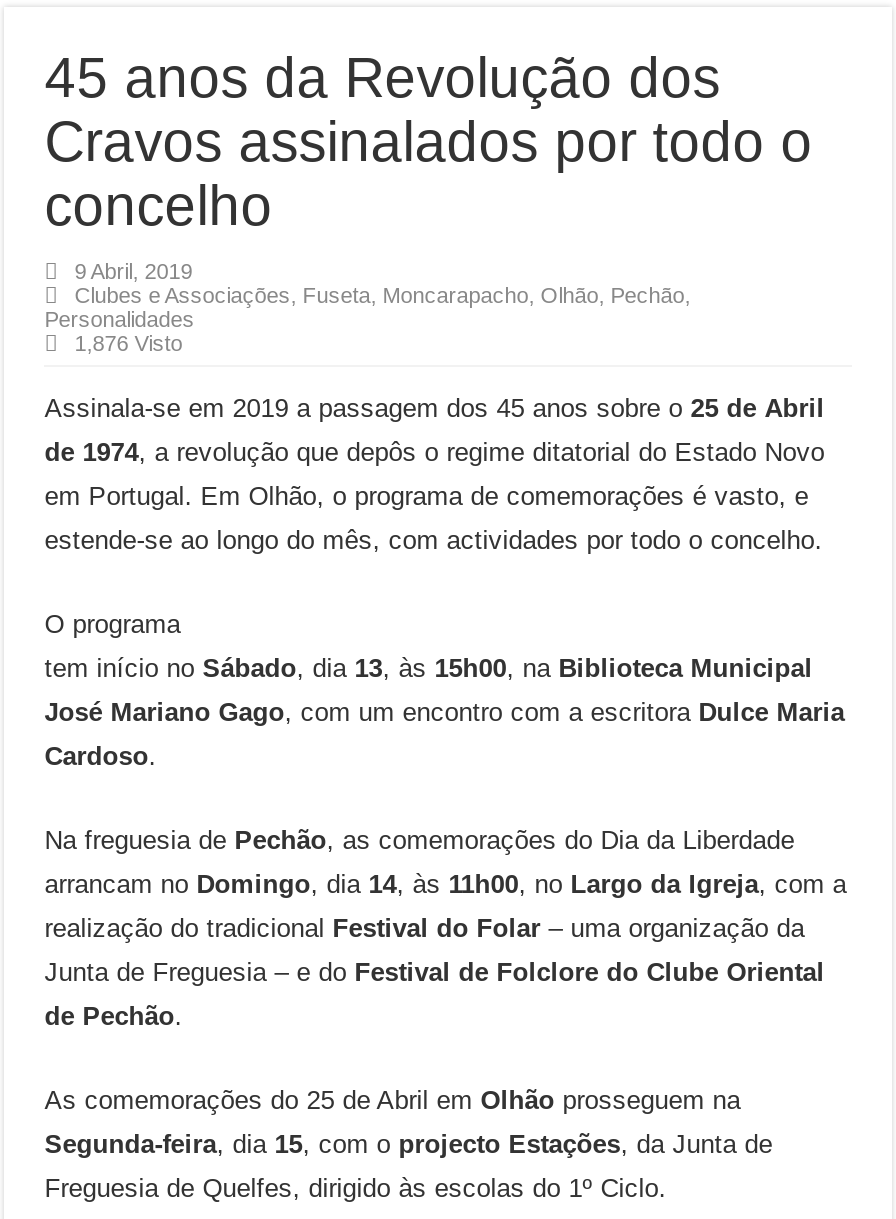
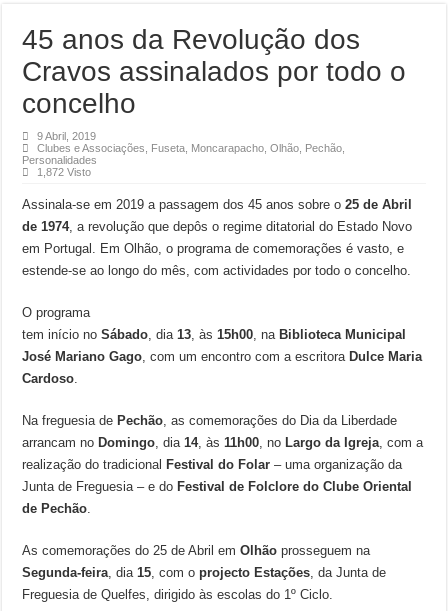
- 1,876 Visto
+ 1,872 Visto
